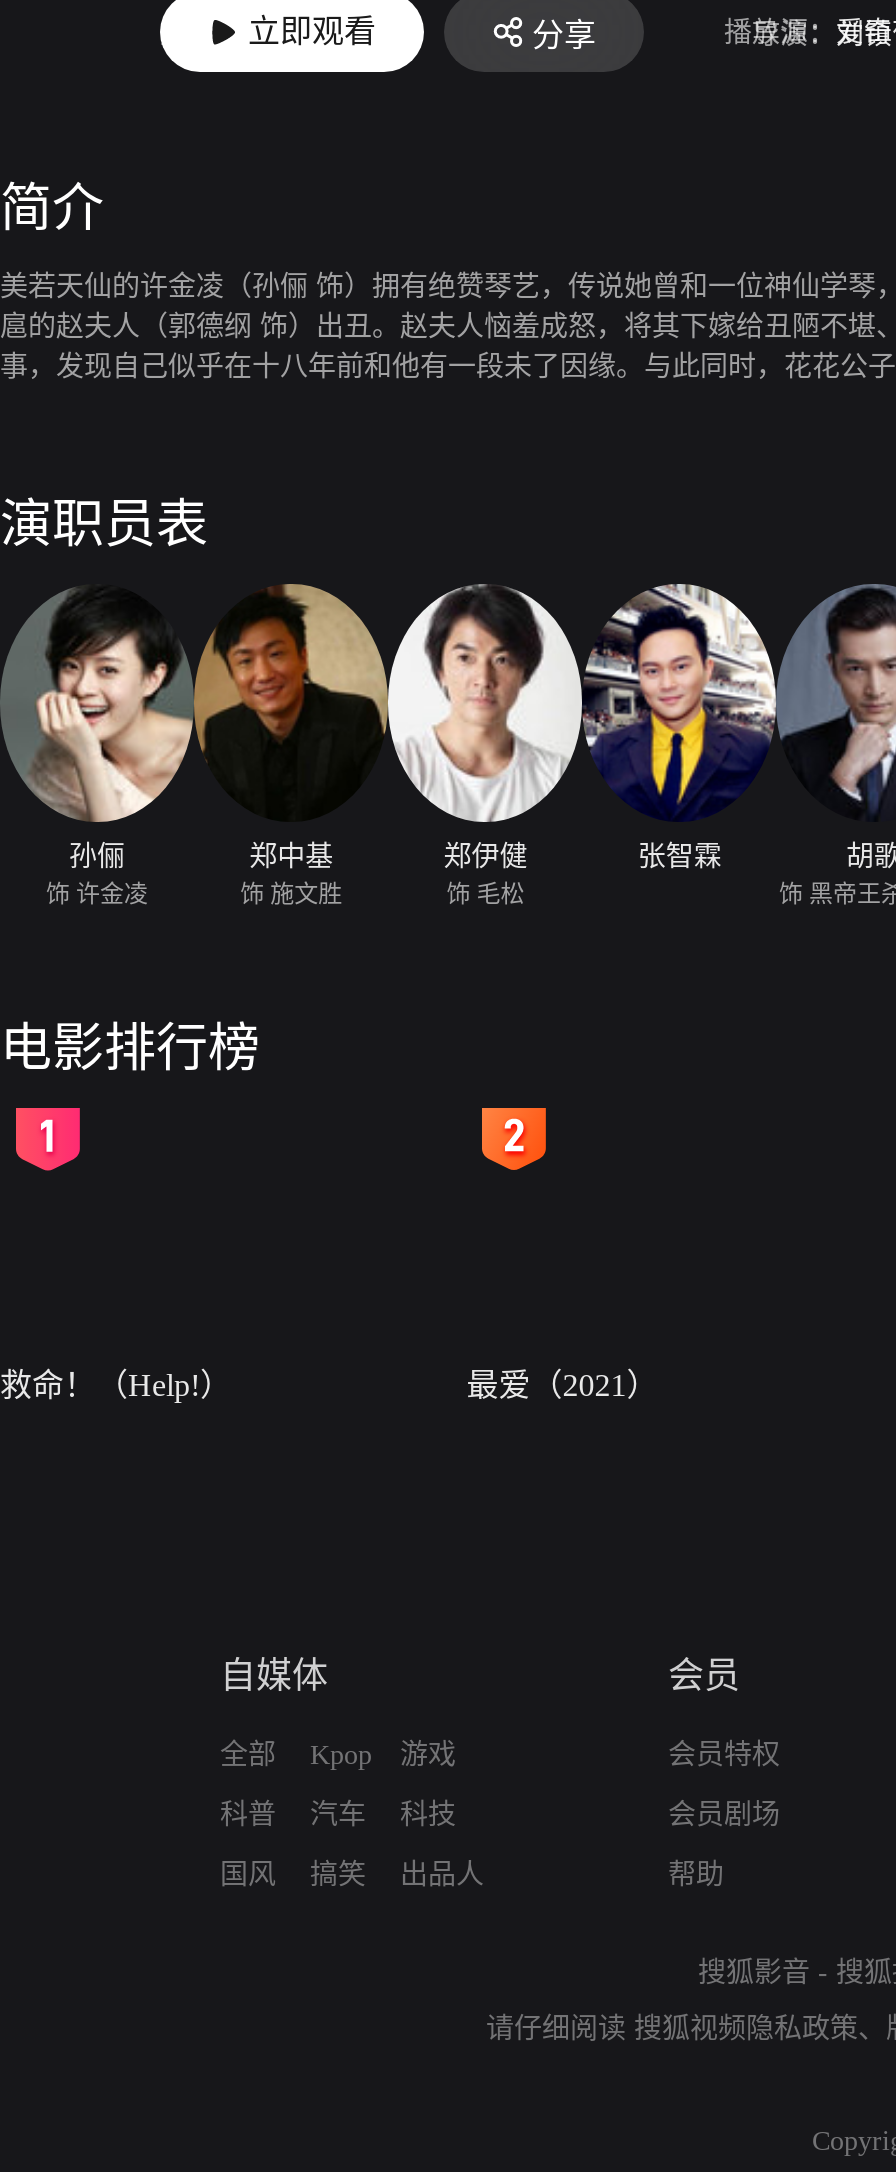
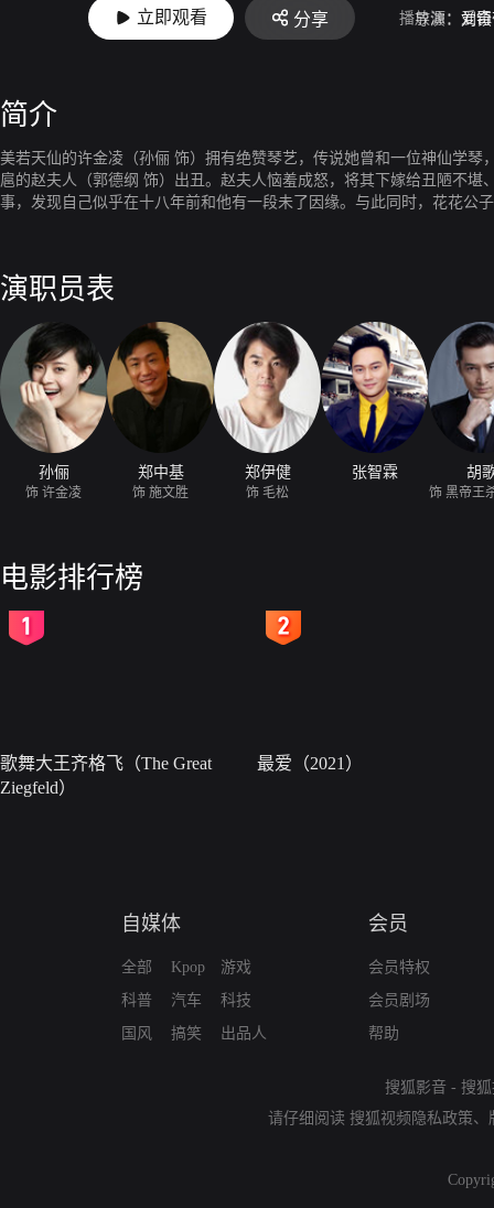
- 救命！（Help!）
+ 歌舞大王齐格飞（The Great
+ Ziegfeld）
